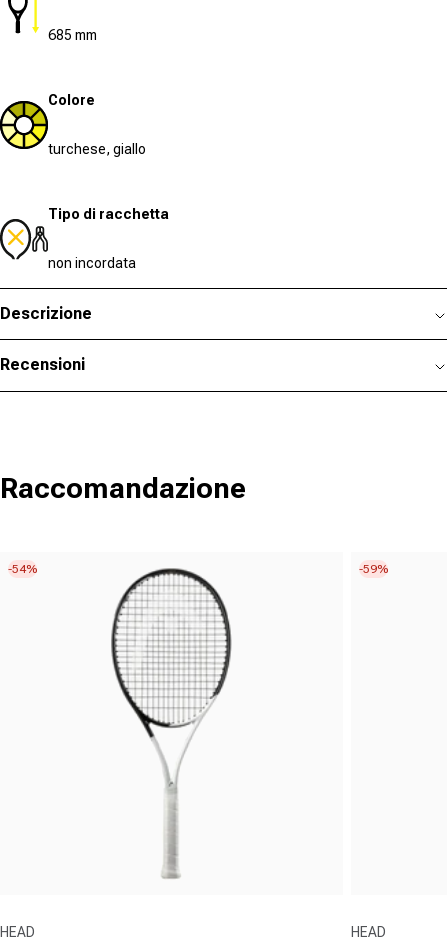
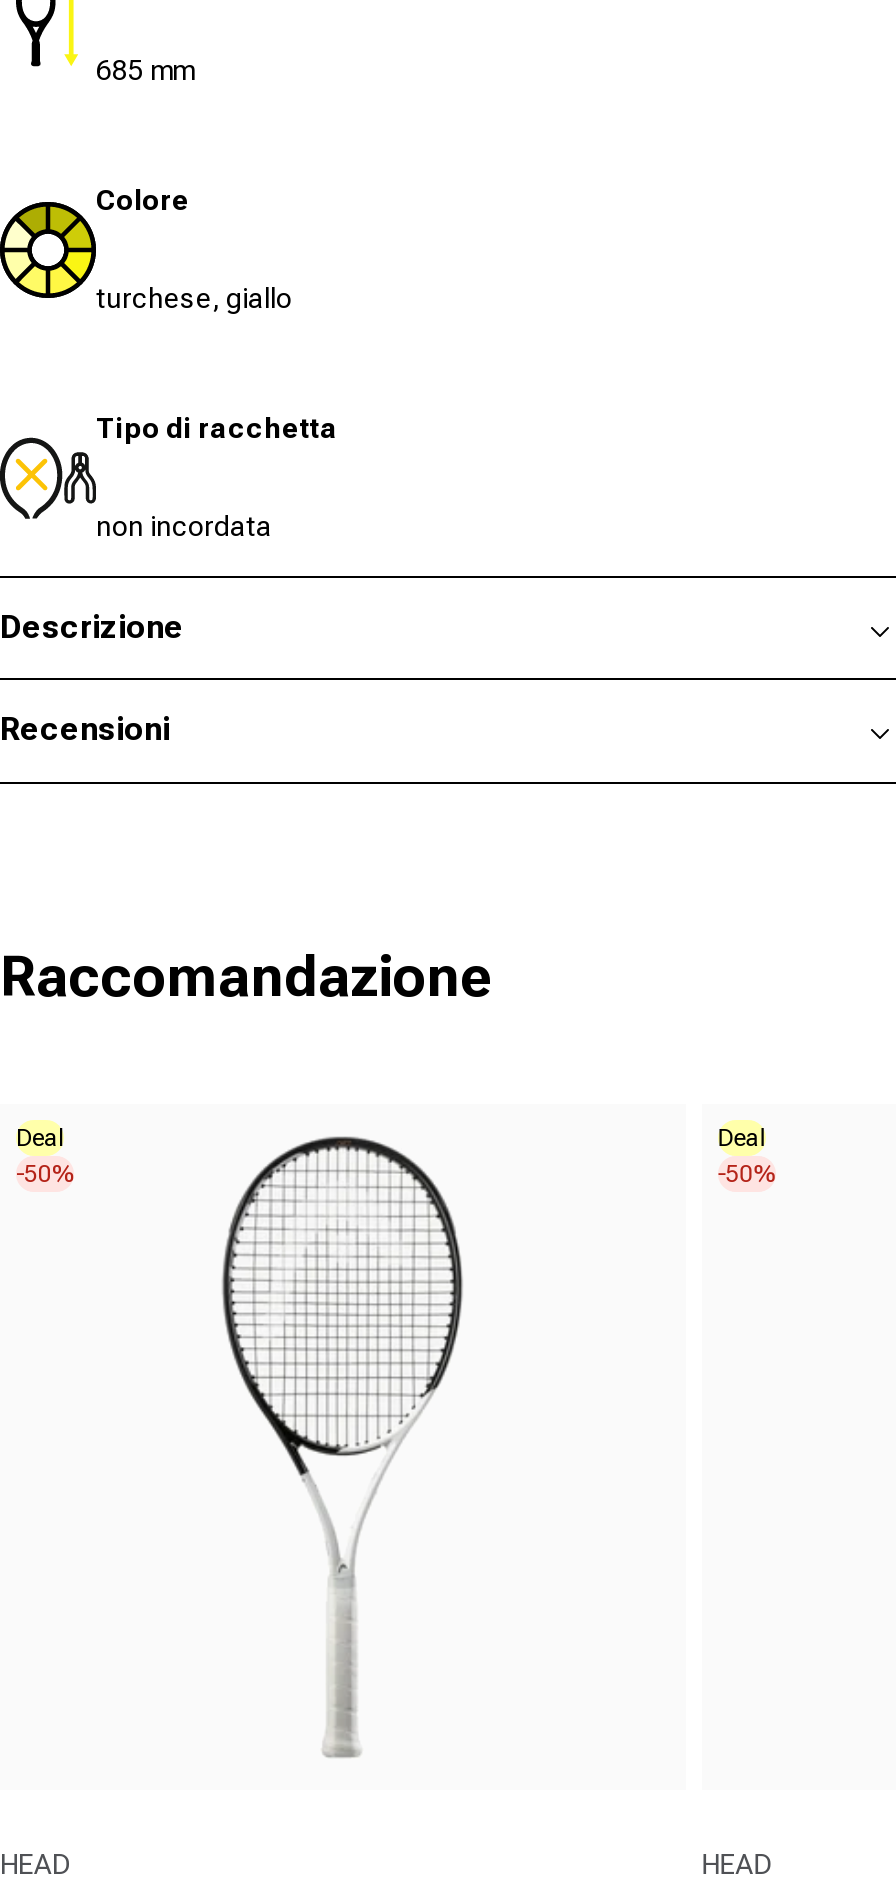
- -54%
+ Deal
+ -50%

- -59%
+ Deal
+ -50%
